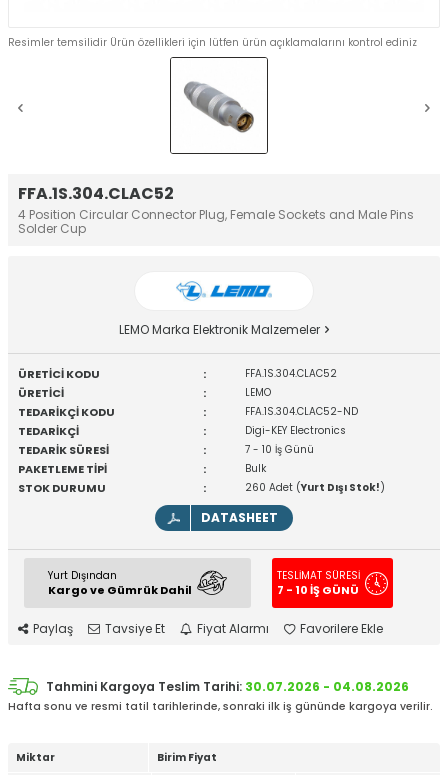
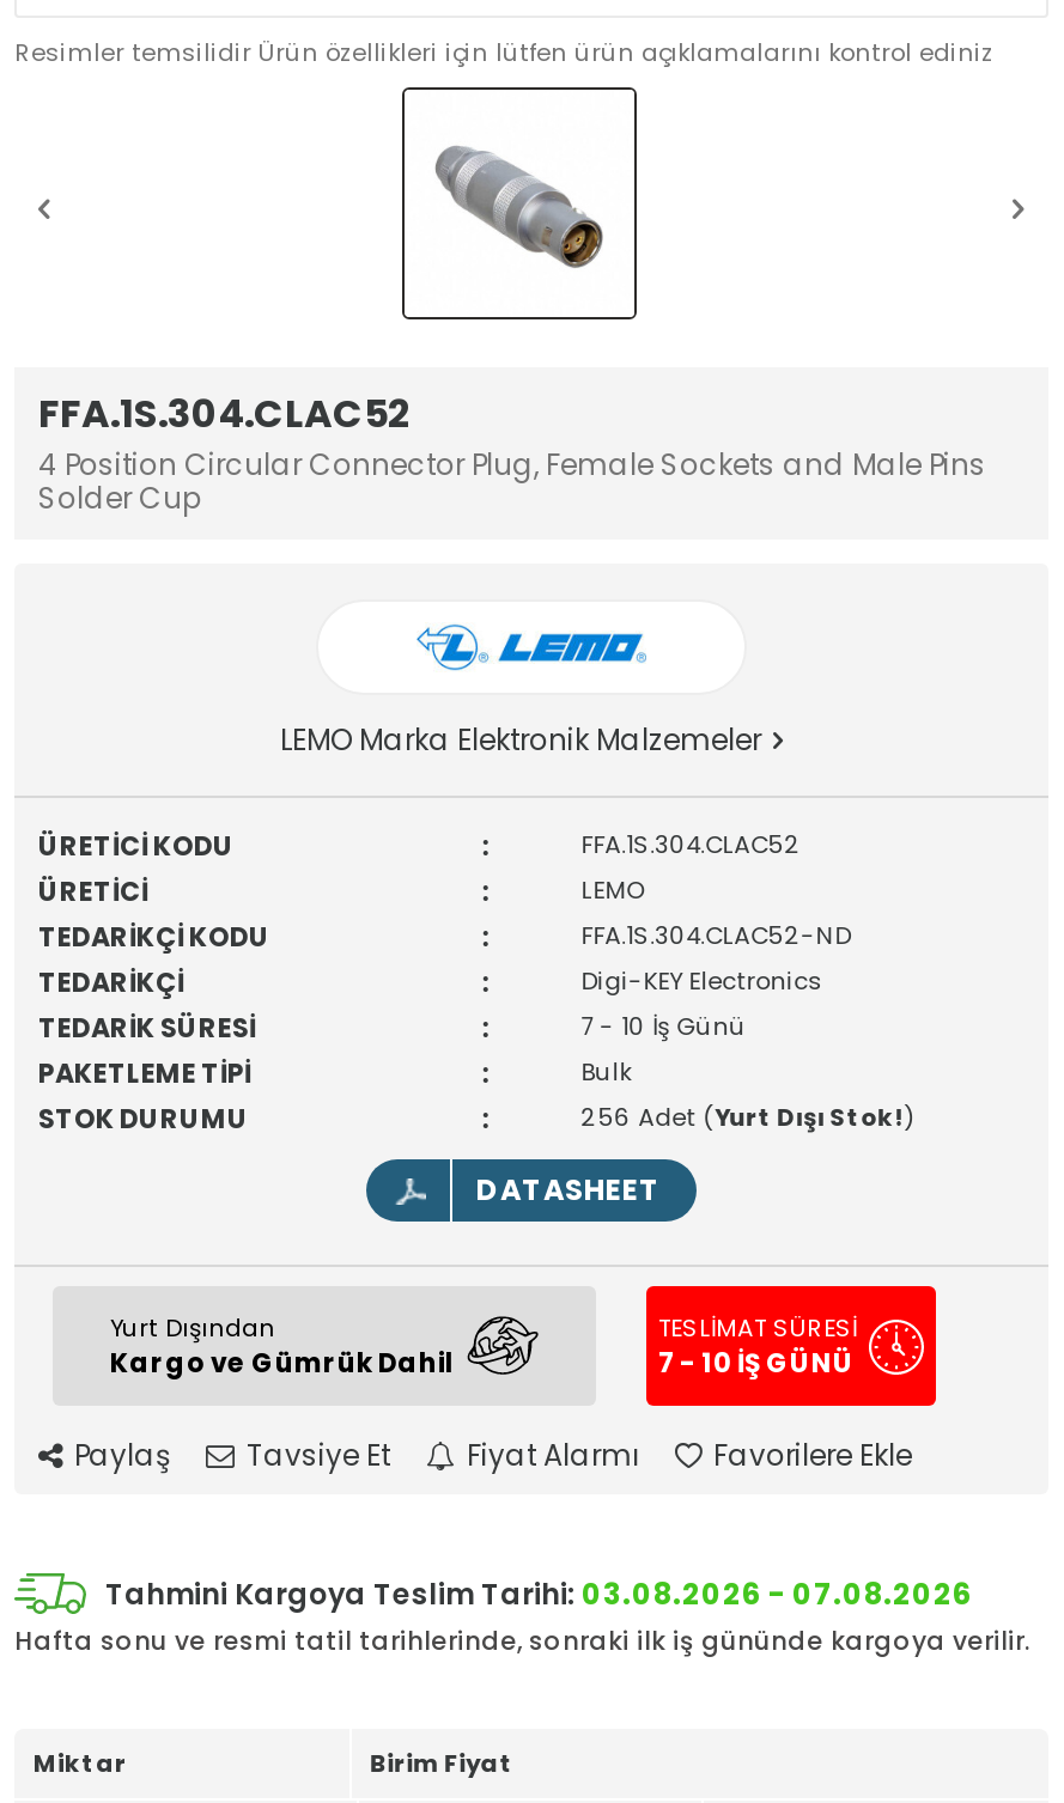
- 260 Adet (Yurt Dışı Stok!)
+ 256 Adet (Yurt Dışı Stok!)

- Tahmini Kargoya Teslim Tarihi: 30.07.2026 - 04.08.2026
+ Tahmini Kargoya Teslim Tarihi: 03.08.2026 - 07.08.2026
